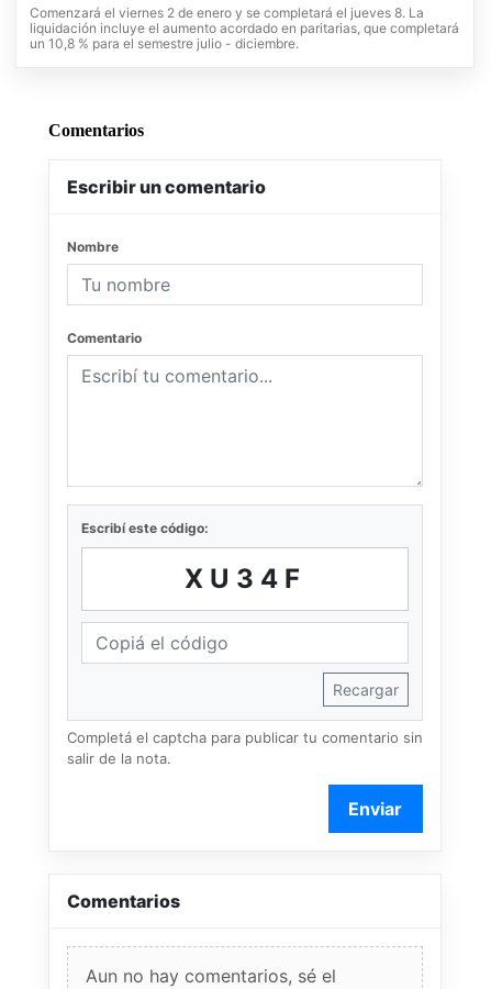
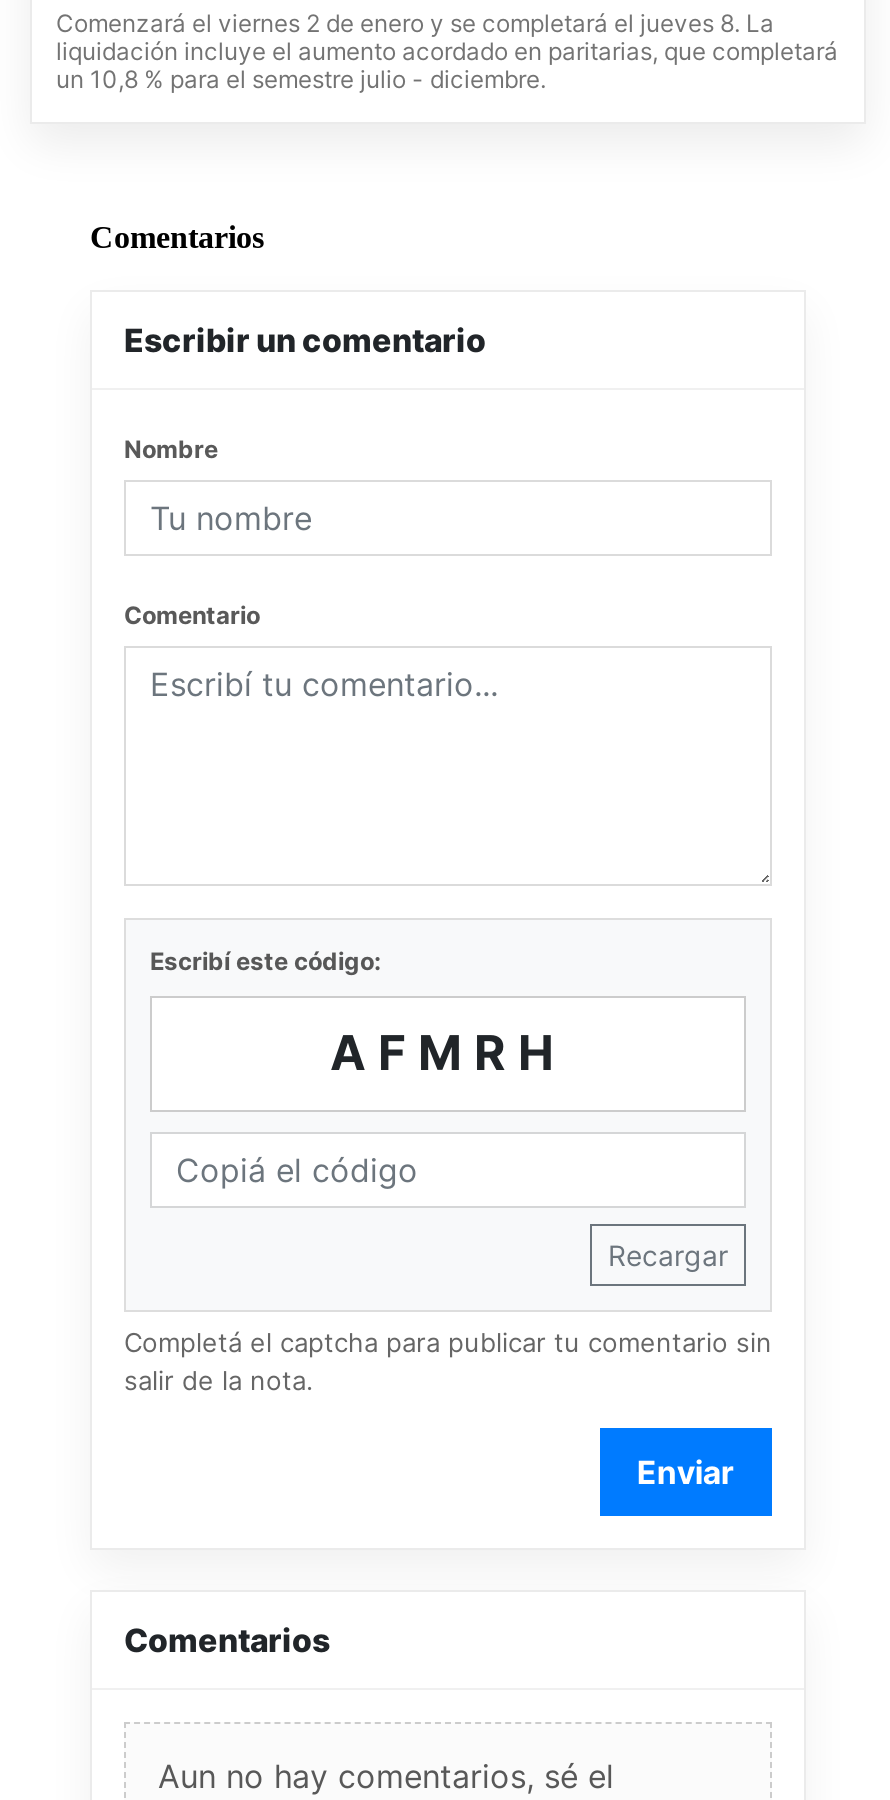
- XU34F
+ AFMRH
